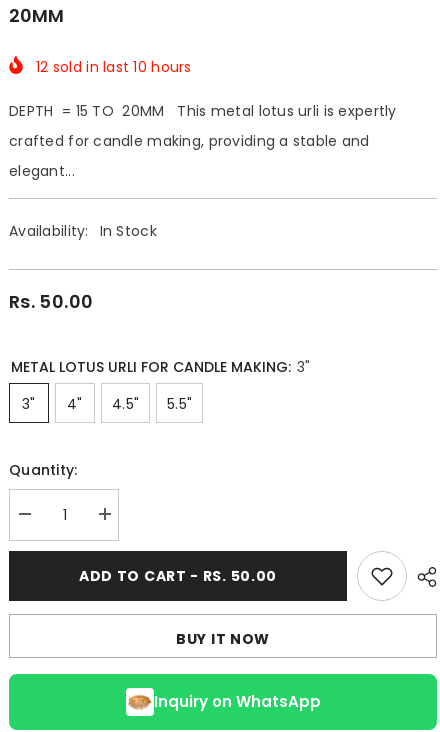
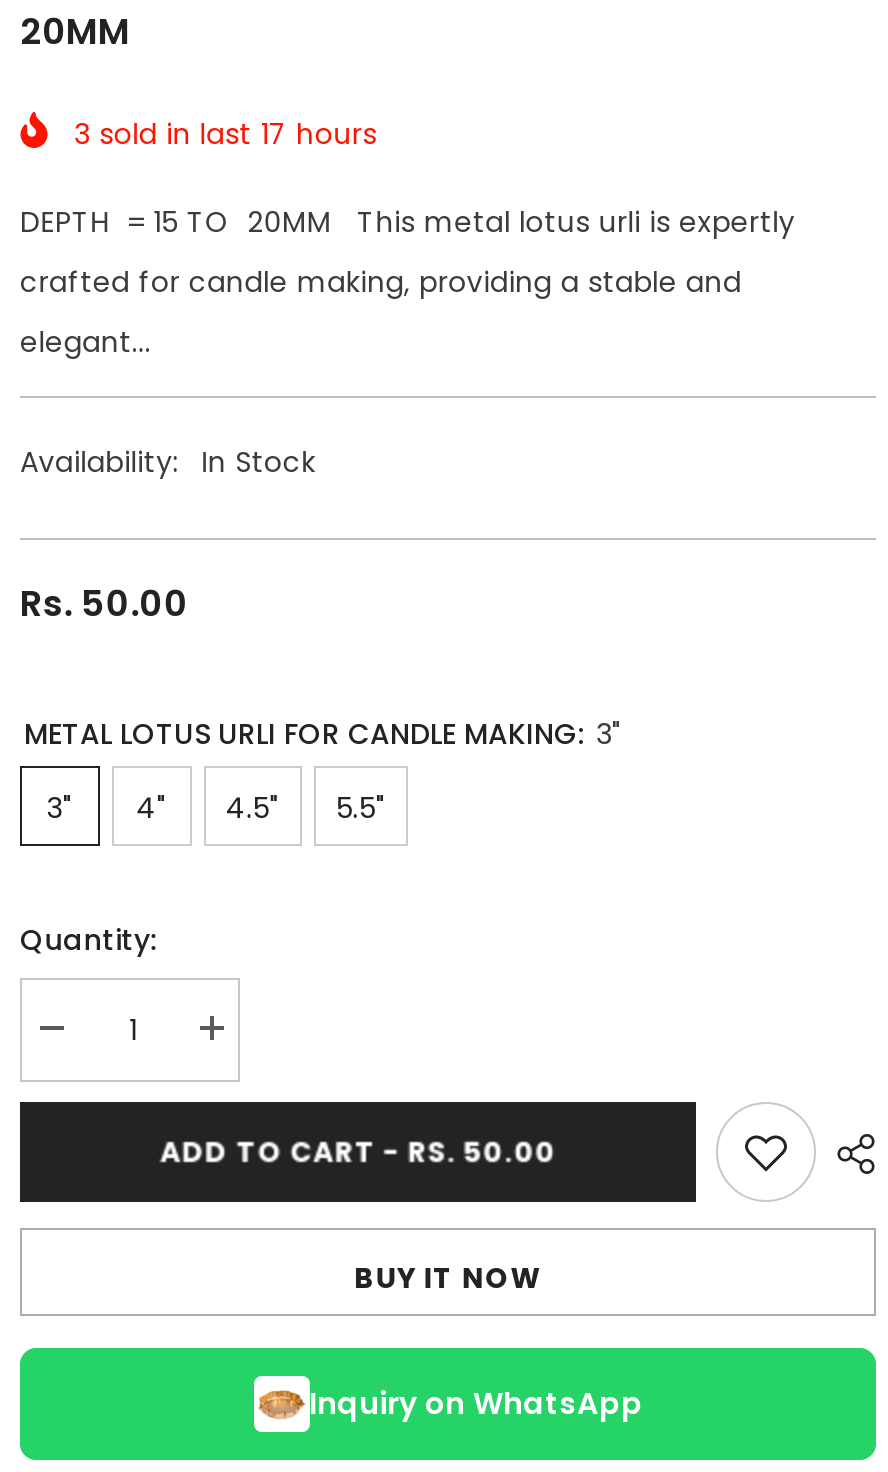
- 12 sold in last 10 hours
+ 3 sold in last 17 hours
